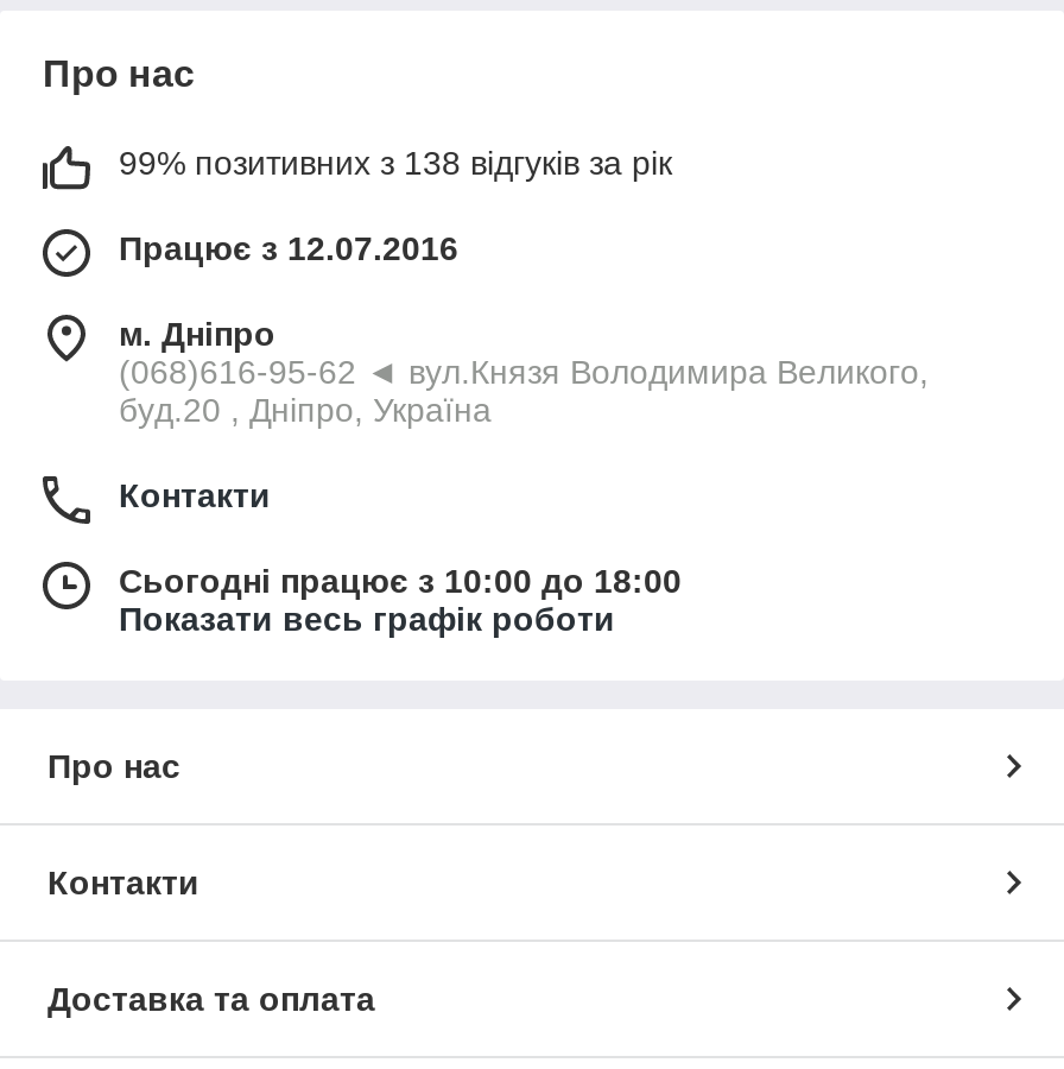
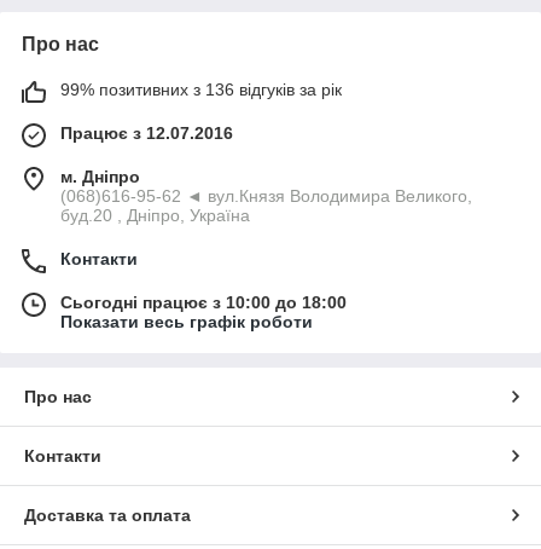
- 99% позитивних з 138 відгуків за рік
+ 99% позитивних з 136 відгуків за рік
